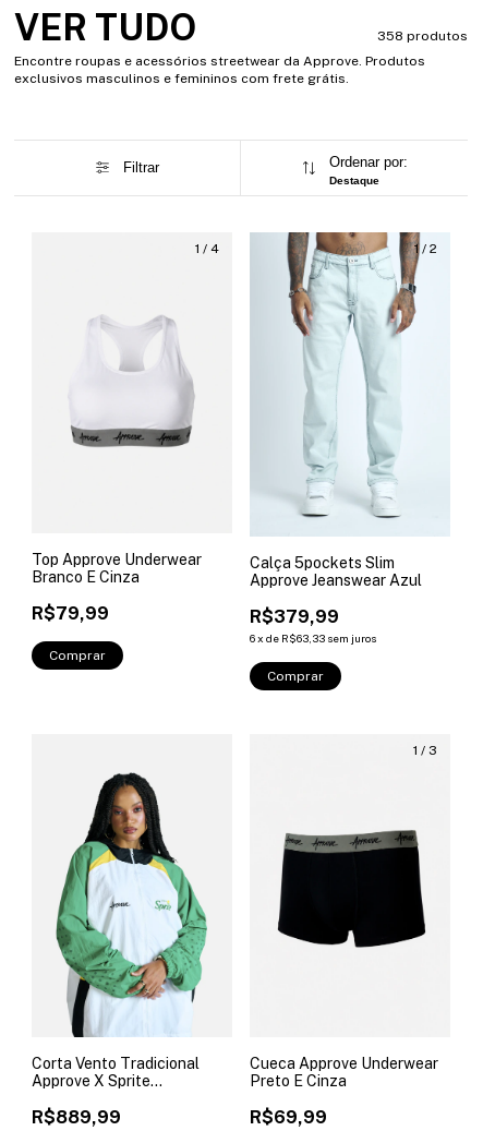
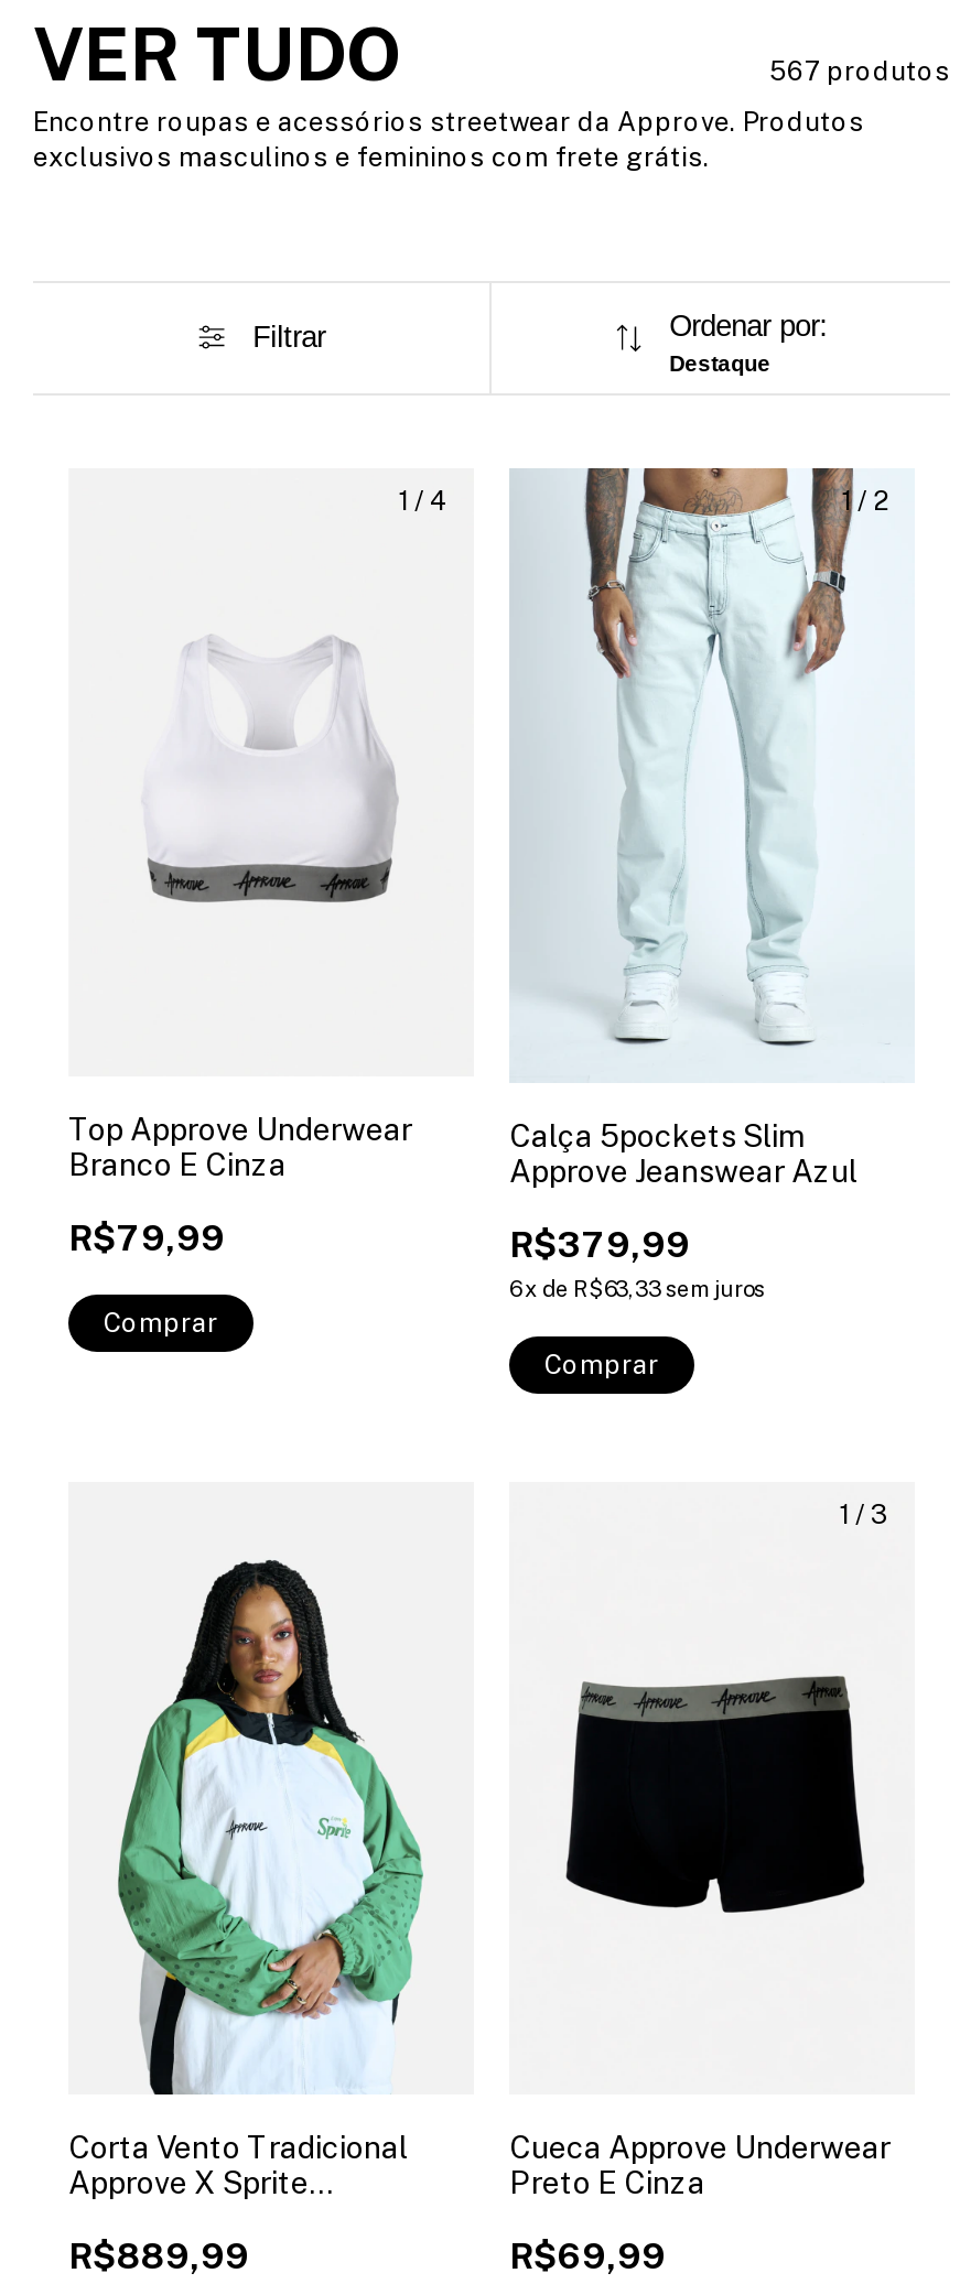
- 358 produtos
+ 567 produtos
